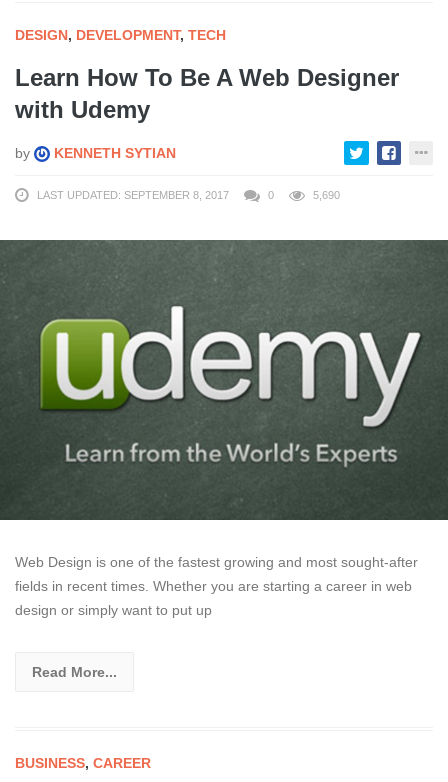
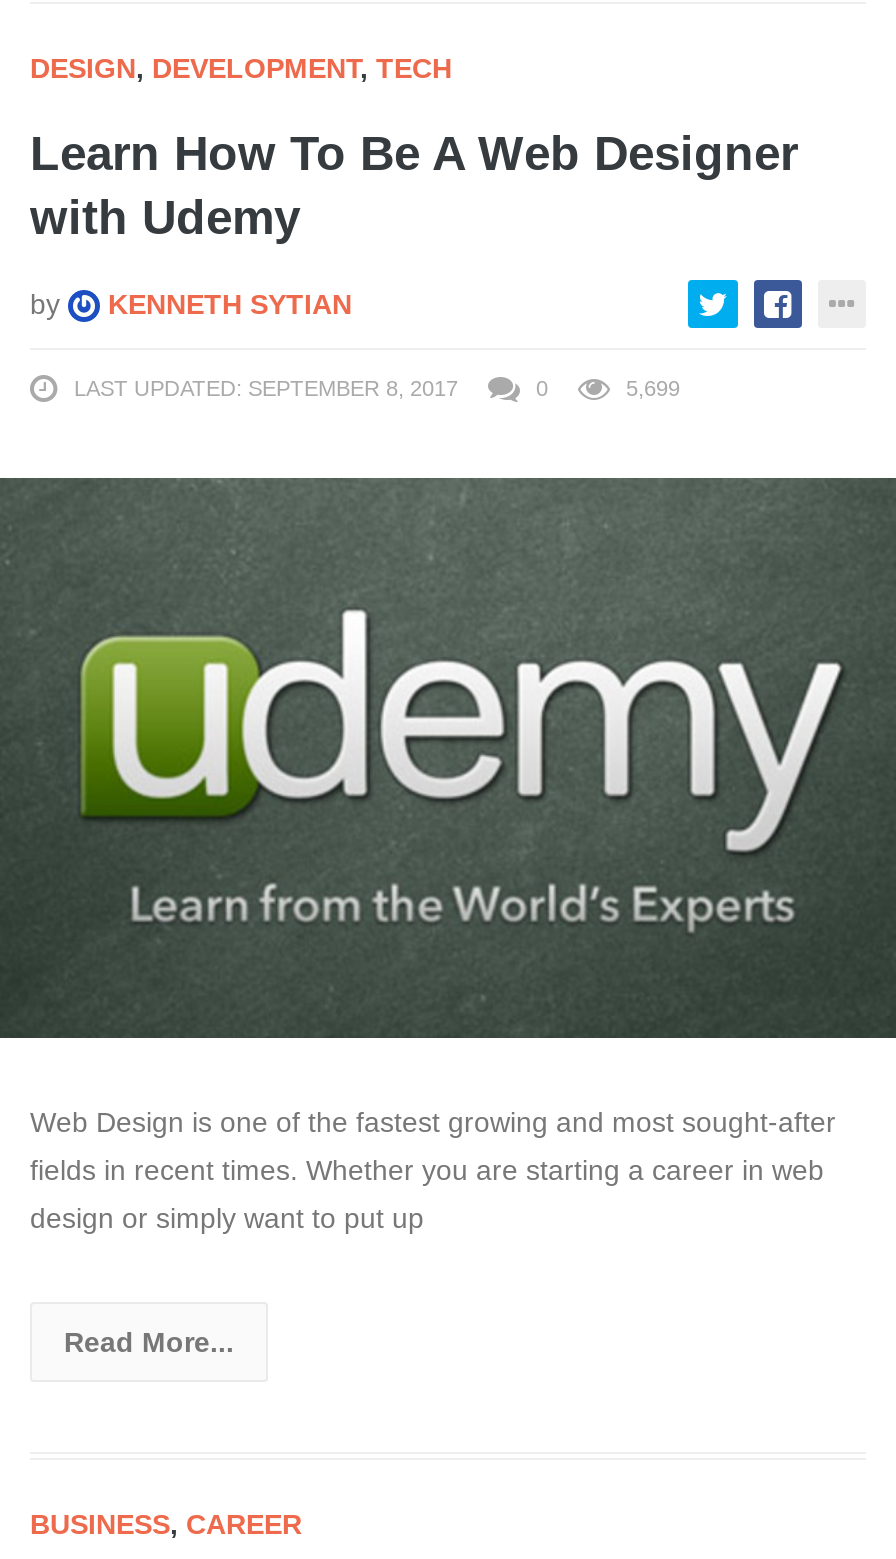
- 5,690
+ 5,699
